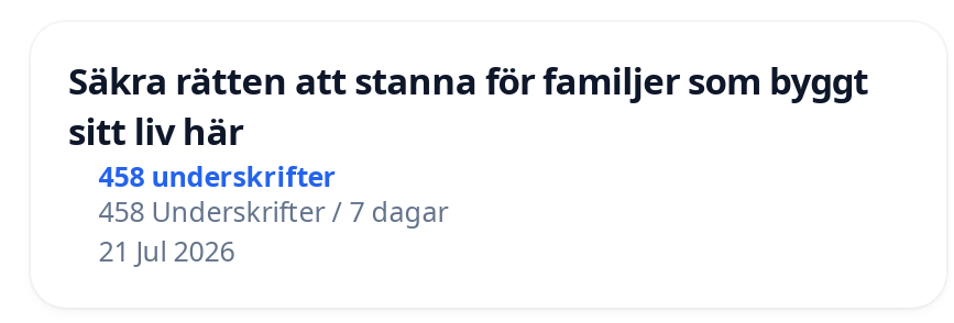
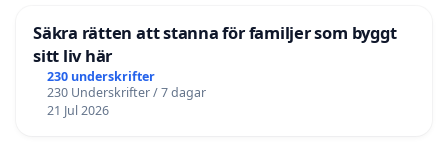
- 458 underskrifter
+ 230 underskrifter

- 458 Underskrifter / 7 dagar
+ 230 Underskrifter / 7 dagar
